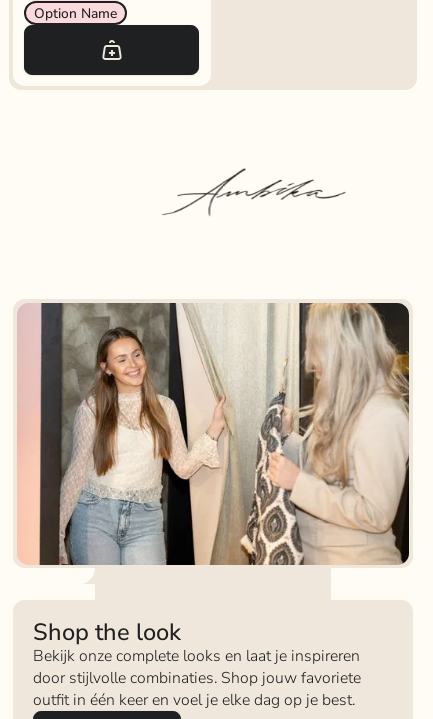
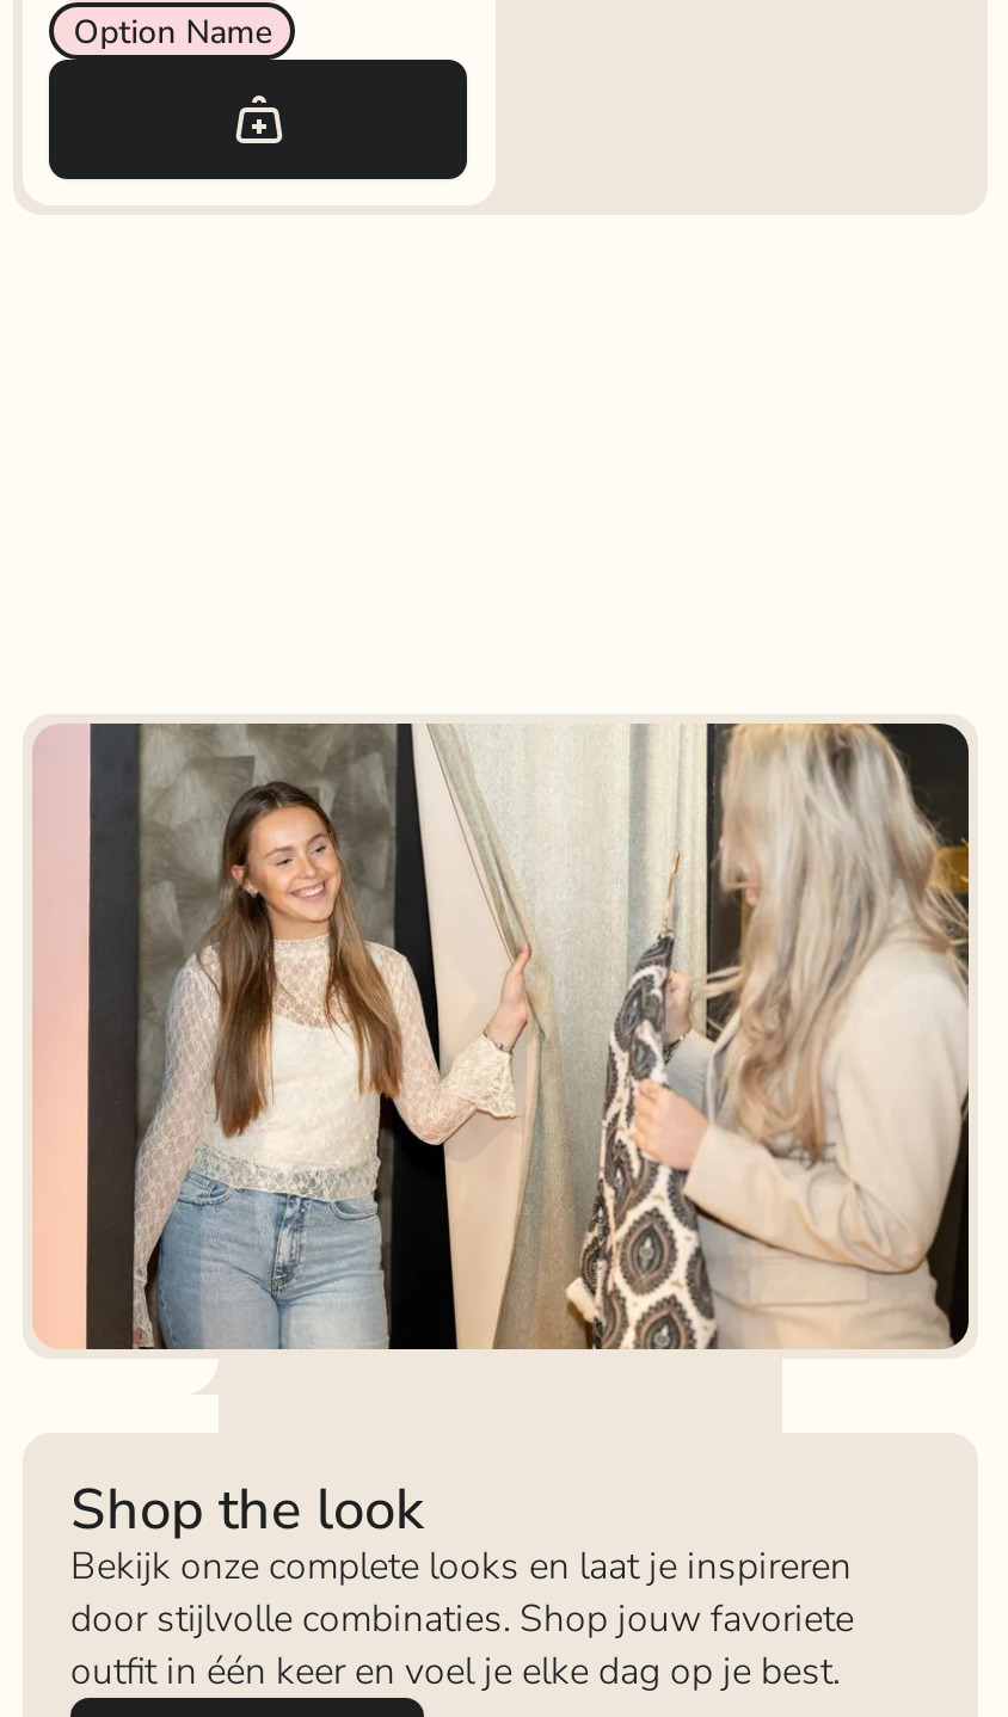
- [image]
